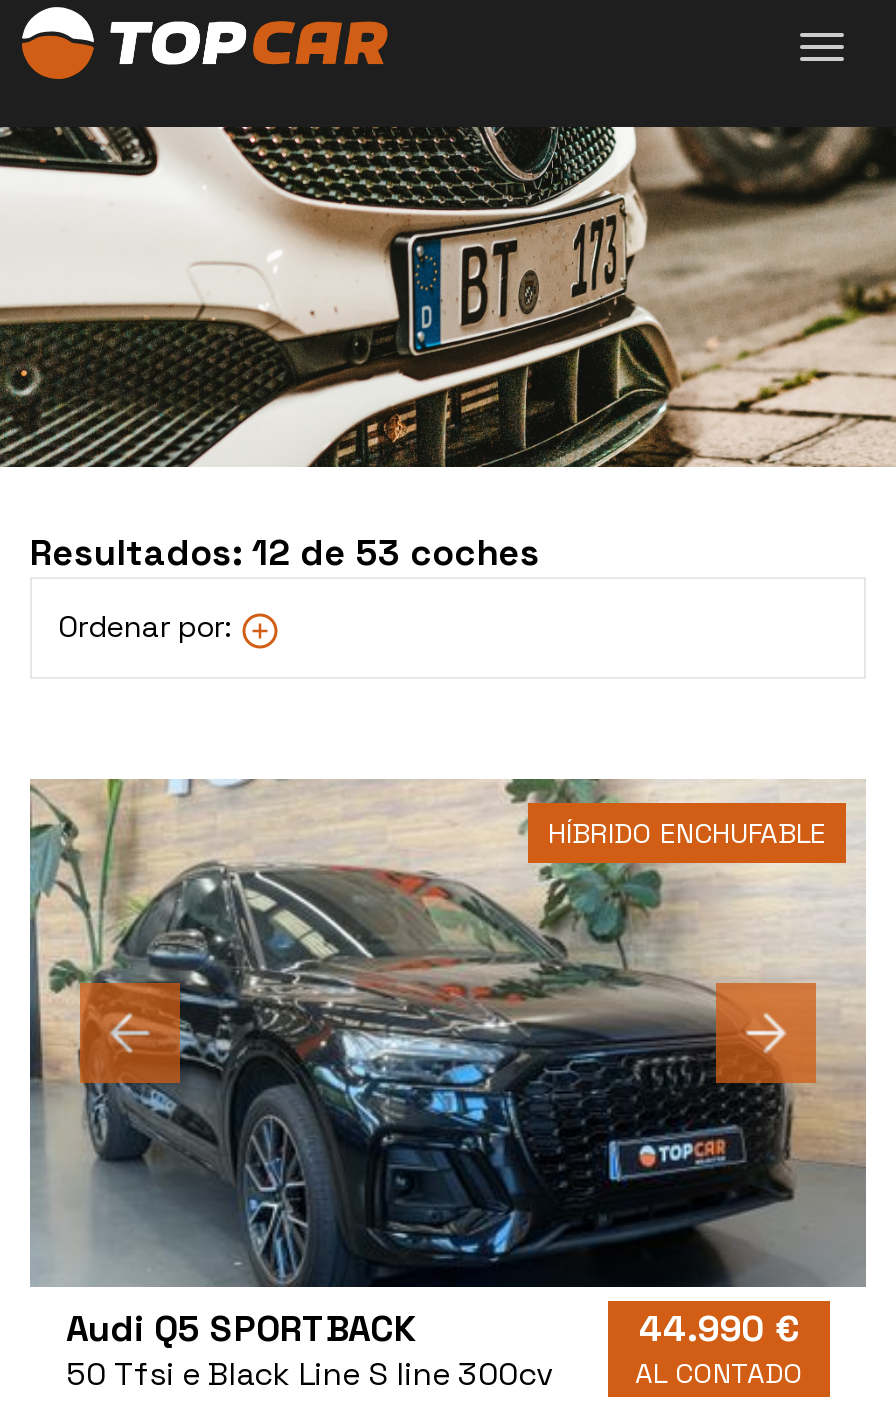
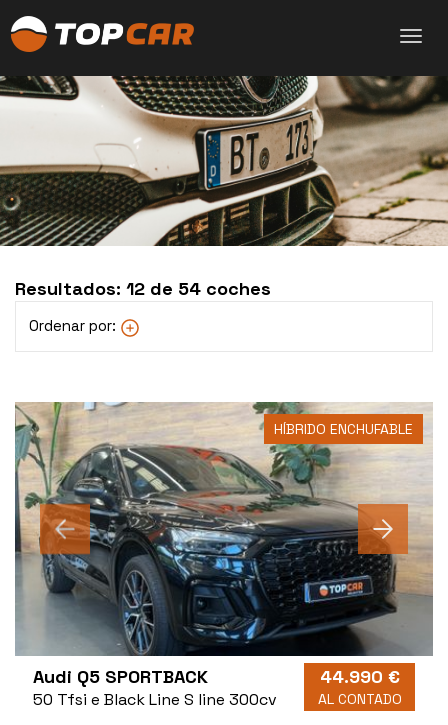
- Resultados: 12 de 53 coches
+ Resultados: 12 de 54 coches
